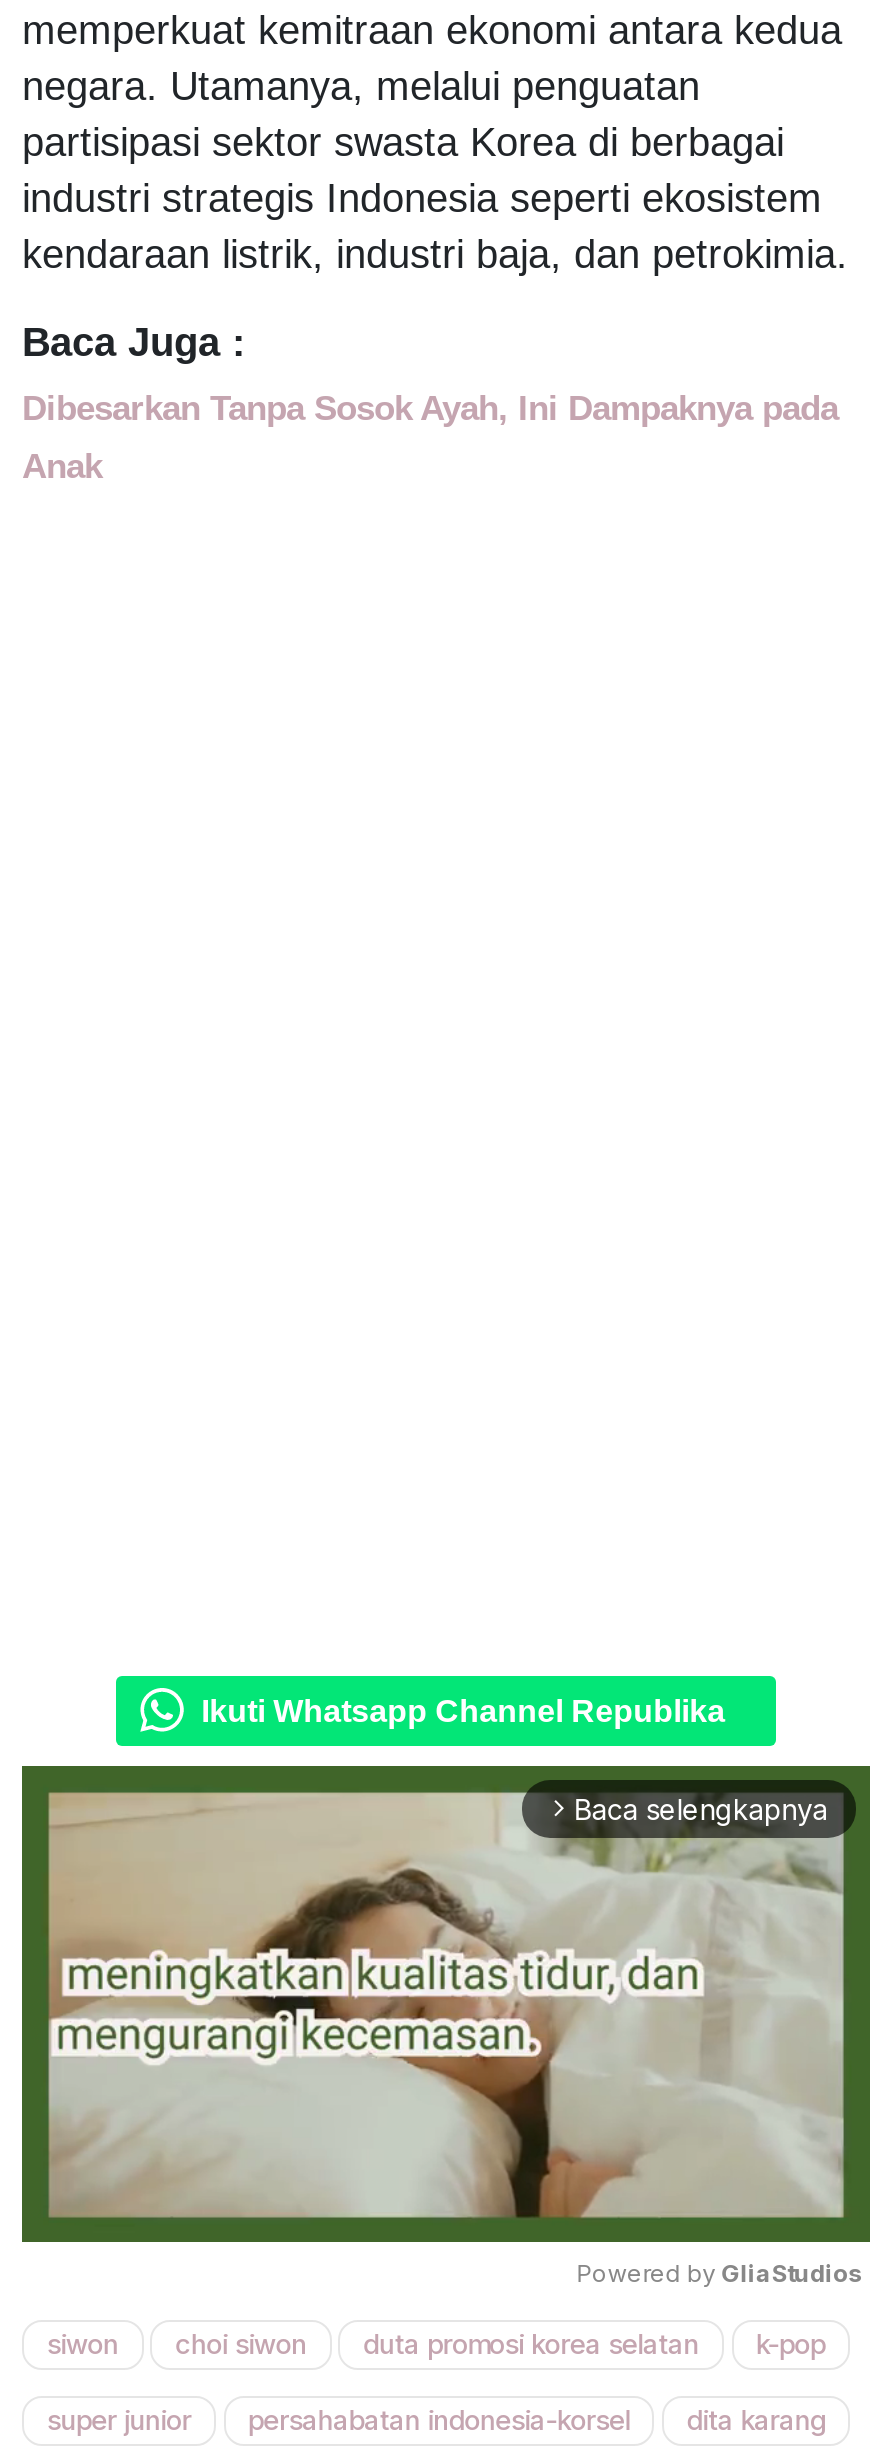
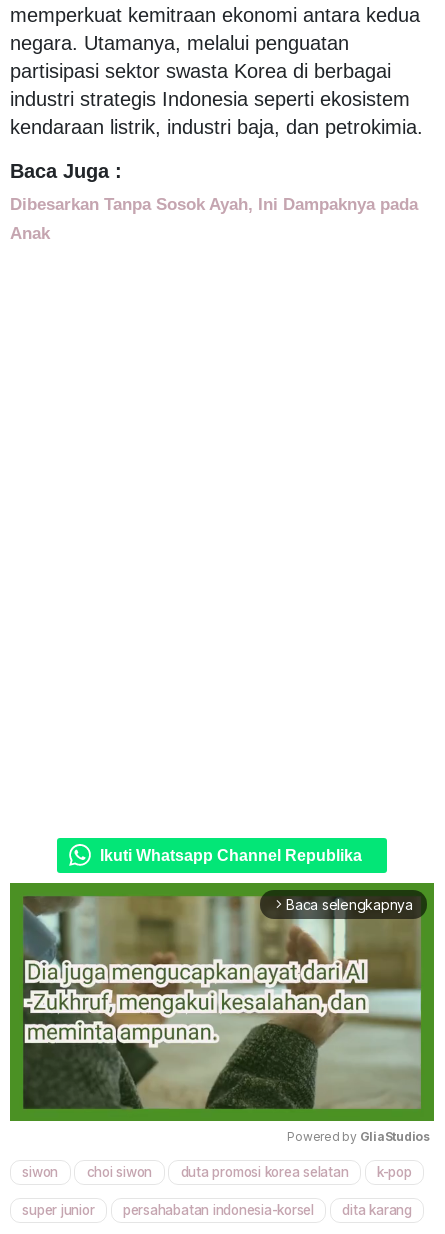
- [image]
+ [image]
